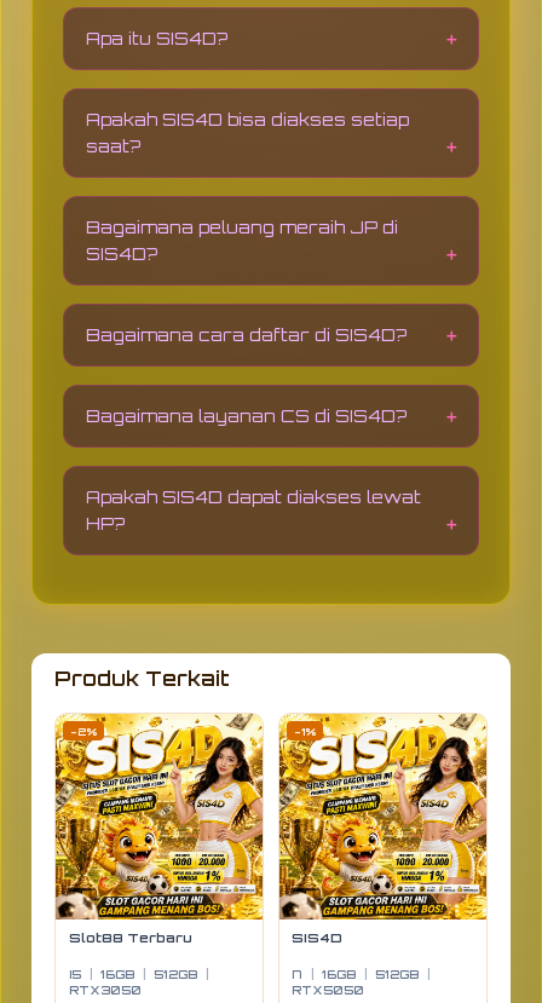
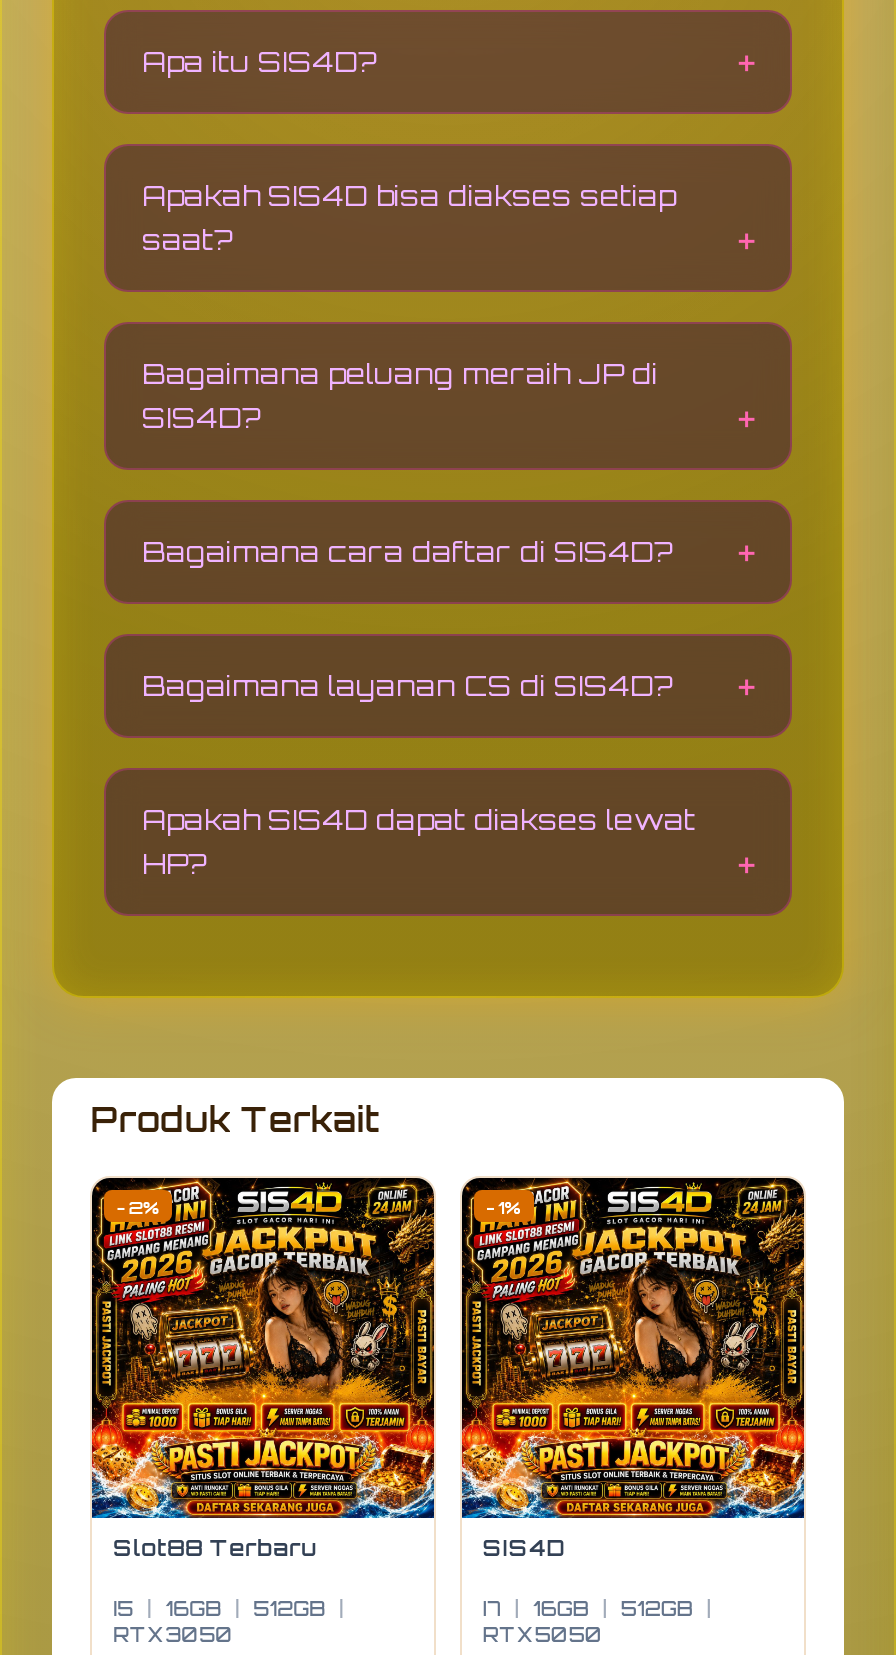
- [image]
+ [image]

- [image]
+ [image]
